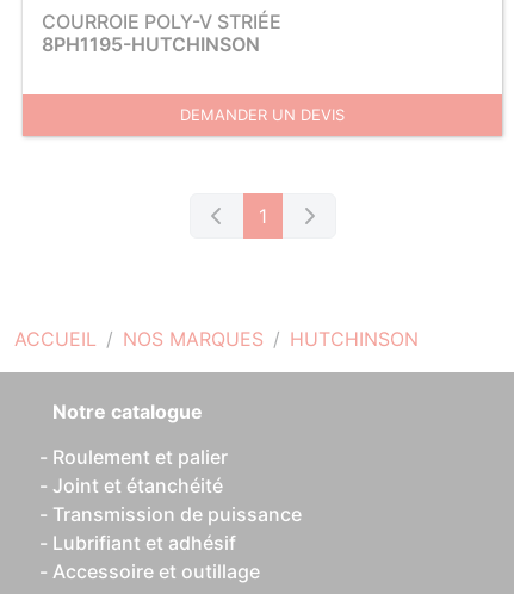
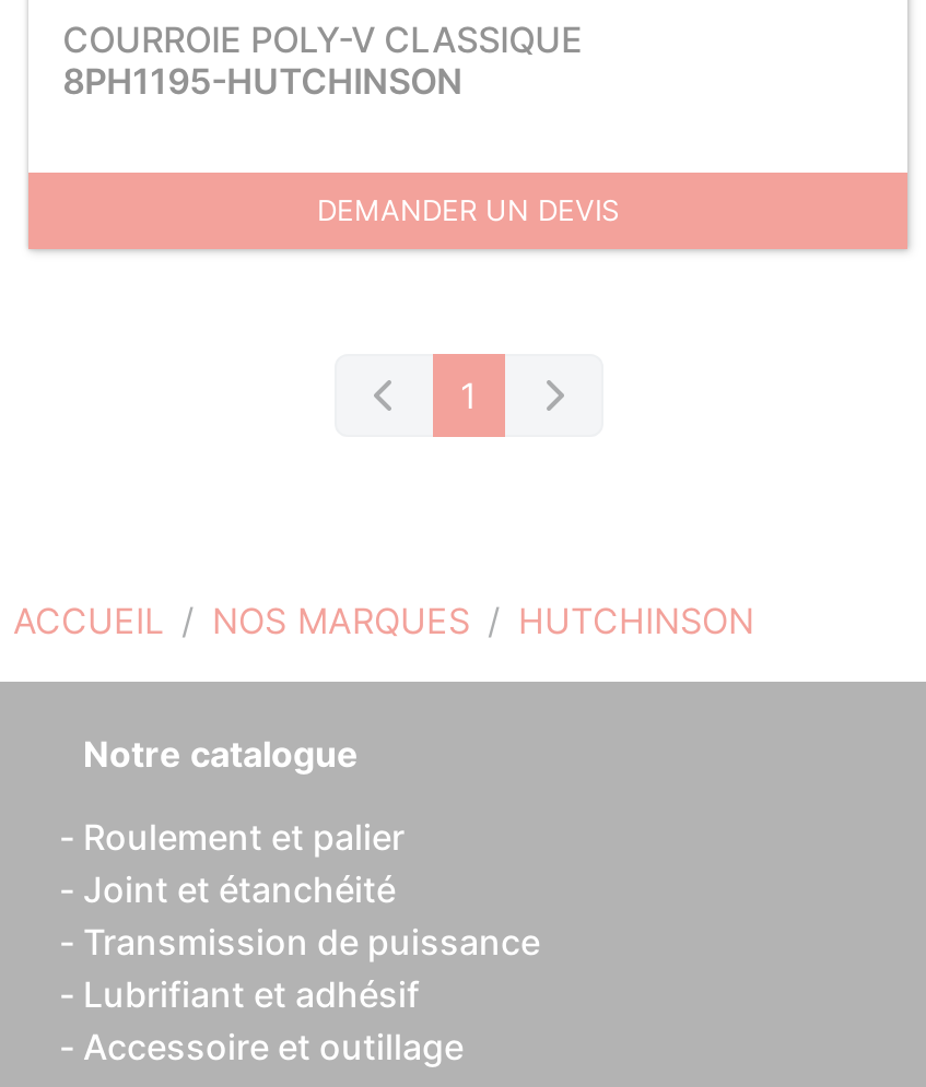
- COURROIE POLY-V STRIÉE
+ COURROIE POLY-V CLASSIQUE
